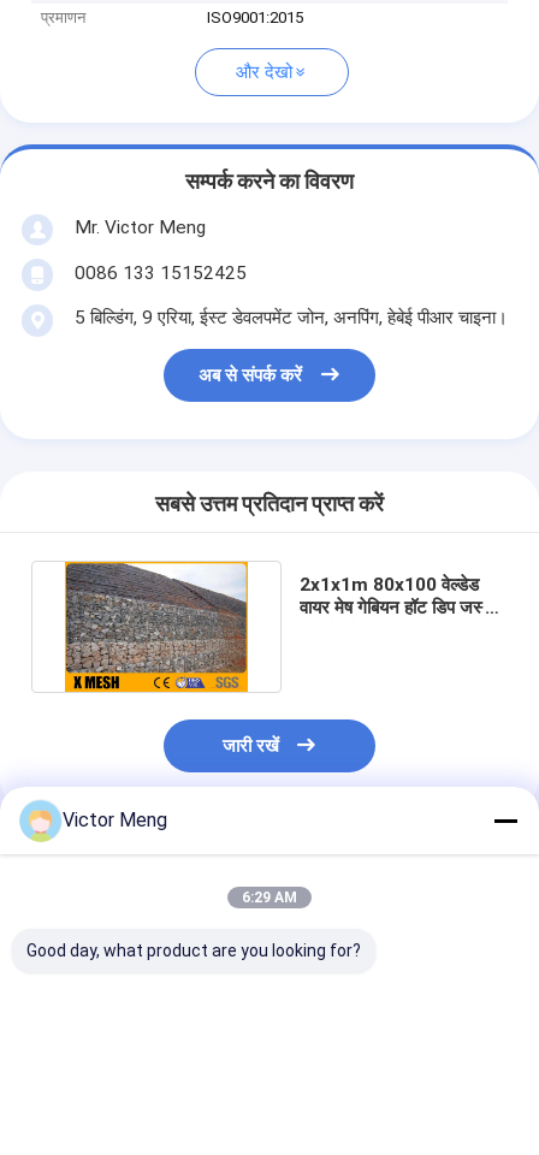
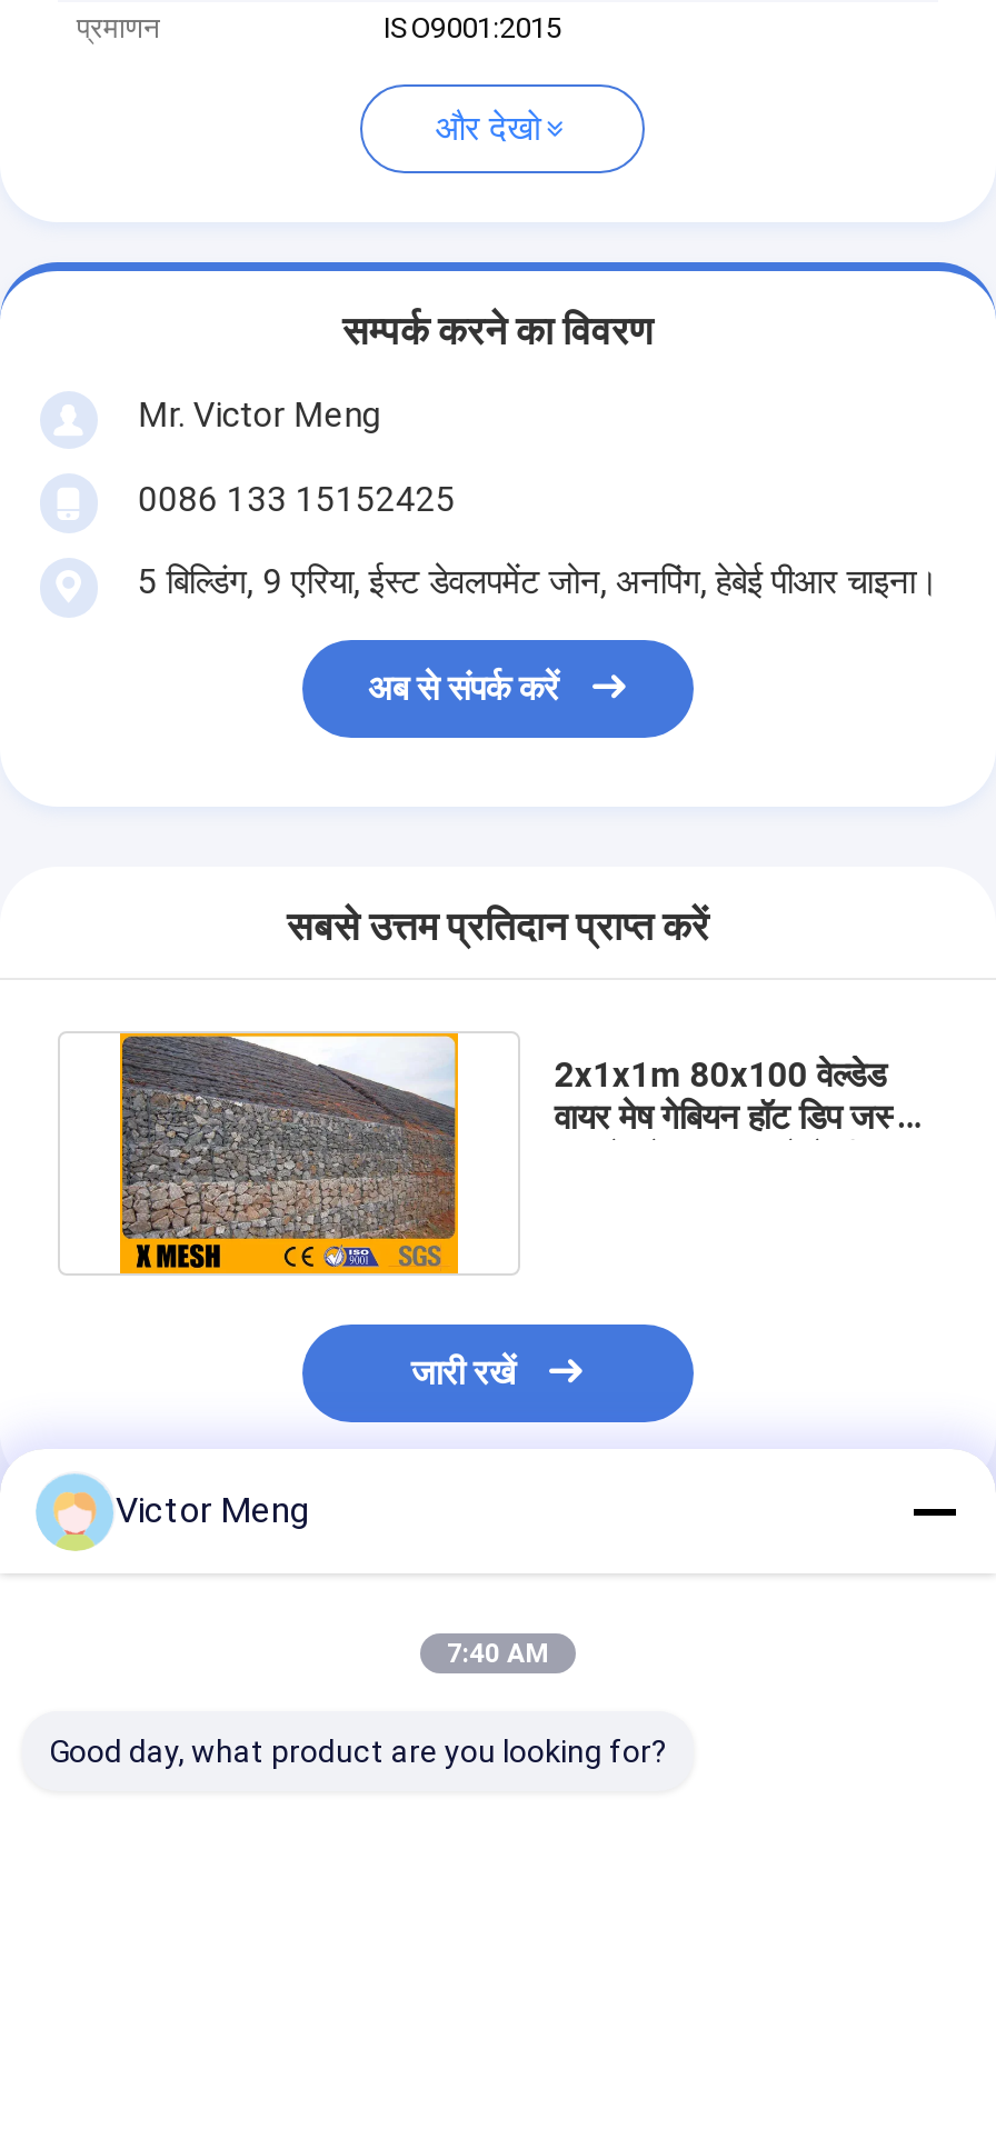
- 6:29 AM
+ 7:40 AM
